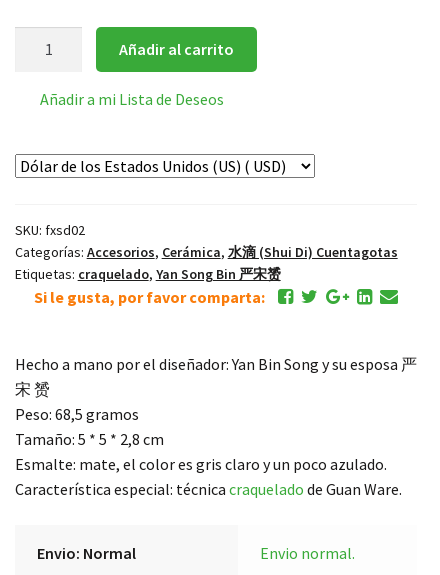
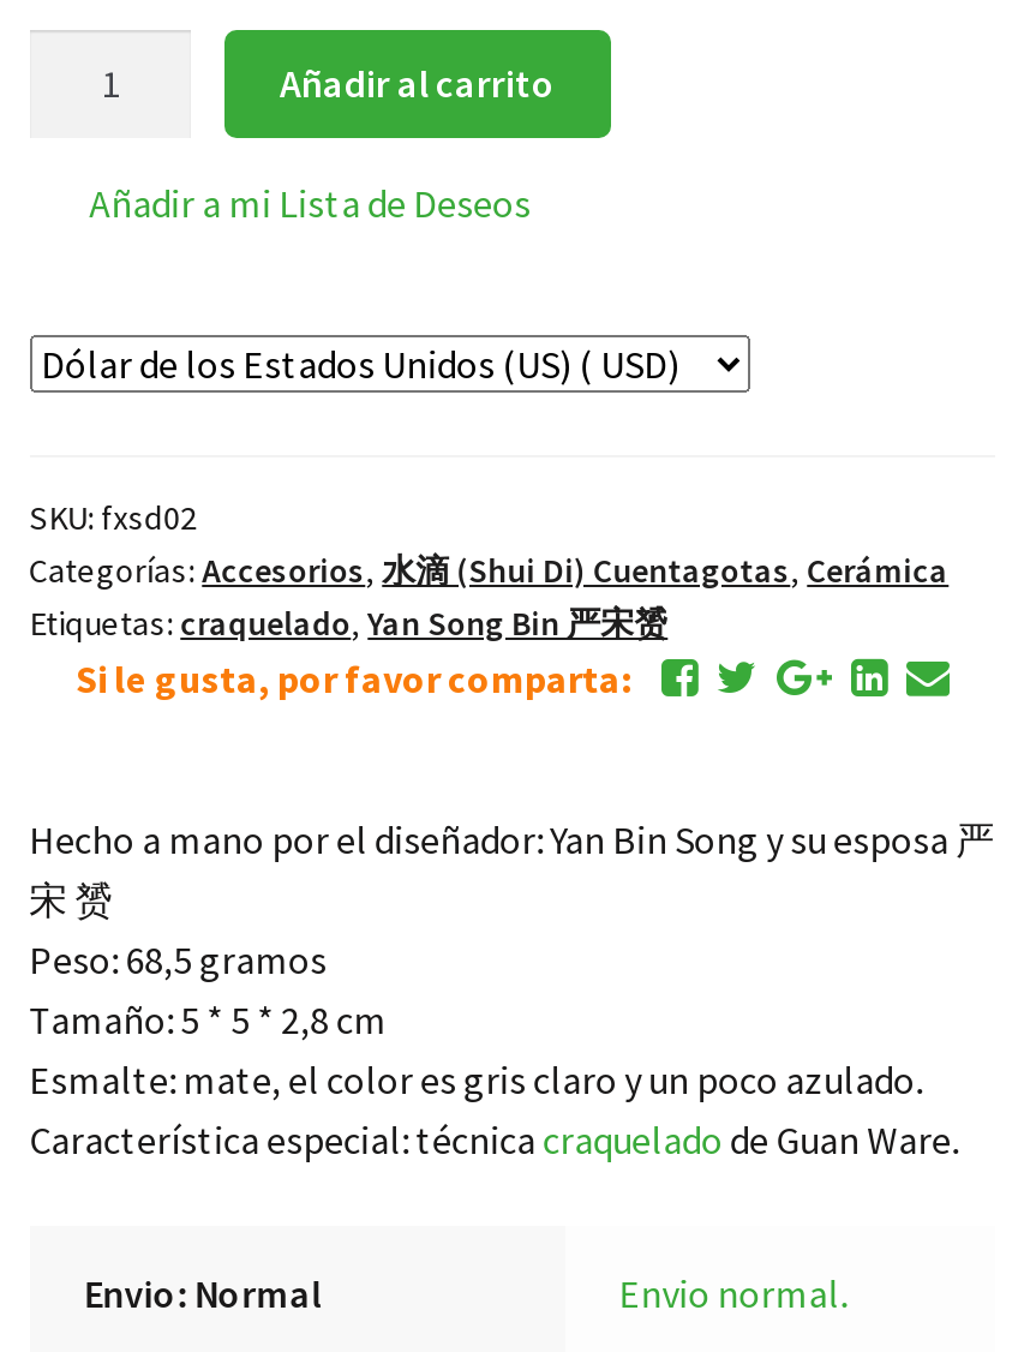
- Categorías: Accesorios, Cerámica,水滴 (Shui Di) Cuentagotas
+ Categorías: Accesorios,水滴 (Shui Di) Cuentagotas, Cerámica
